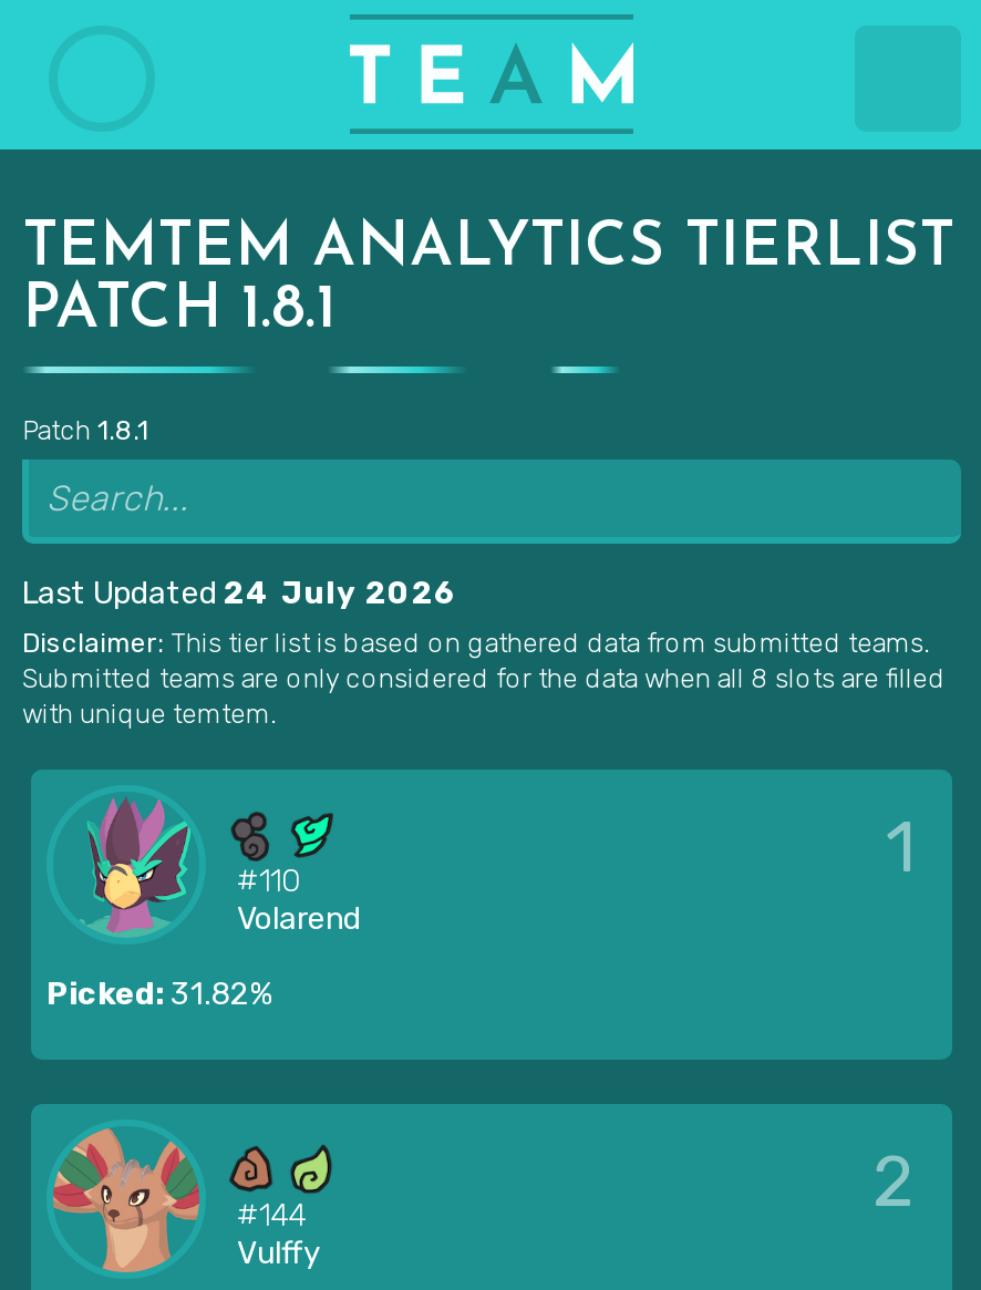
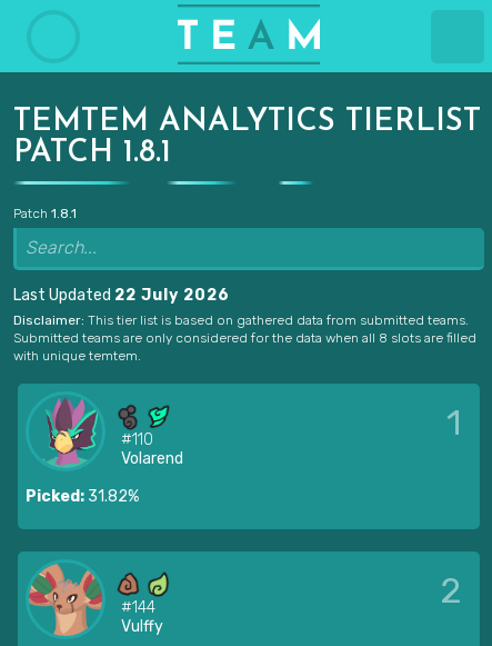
- Last Updated 24 July 2026
+ Last Updated 22 July 2026
